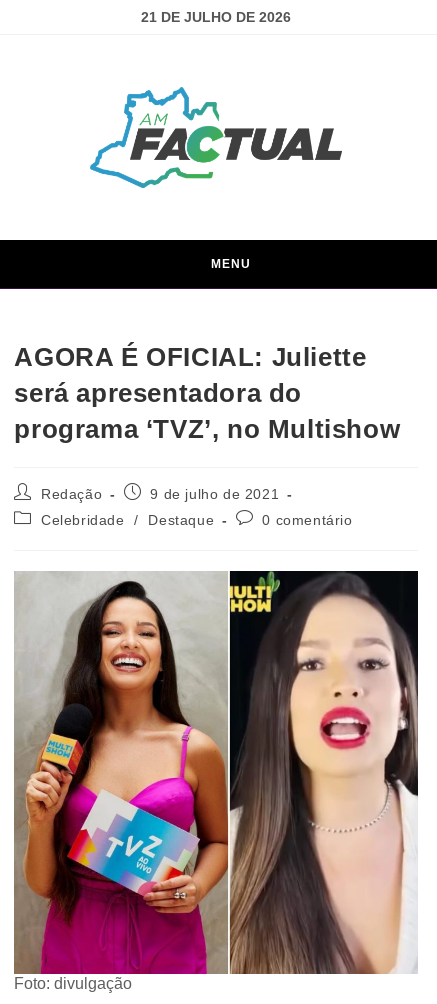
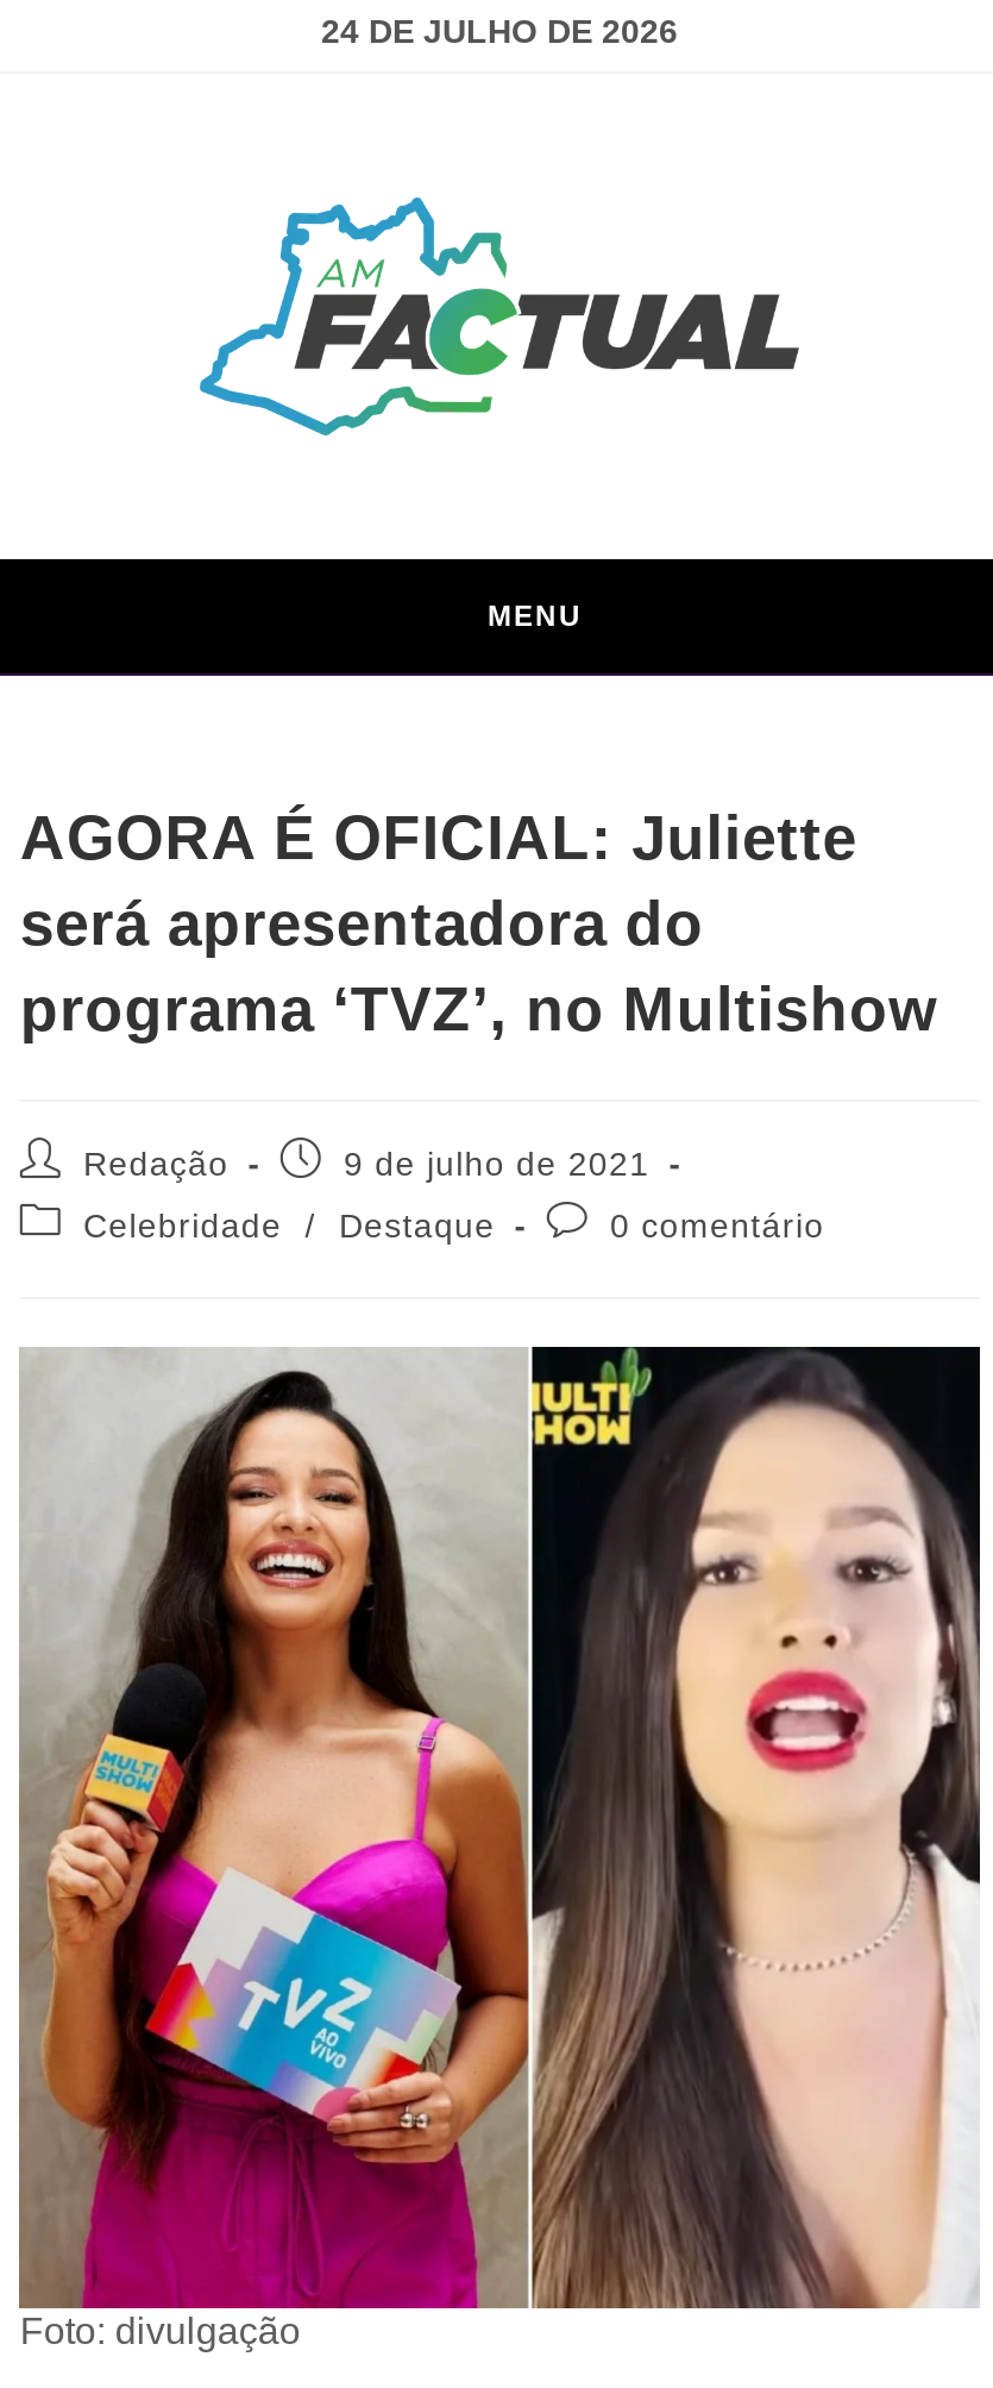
- 21 DE JULHO DE 2026
+ 24 DE JULHO DE 2026
